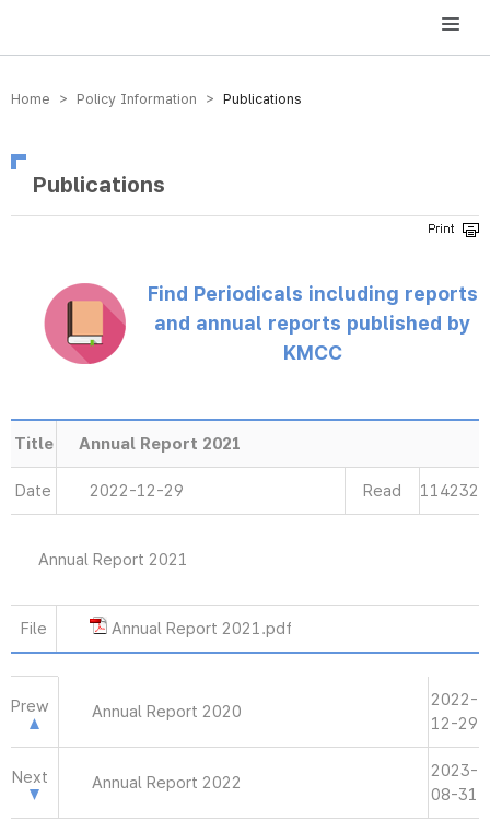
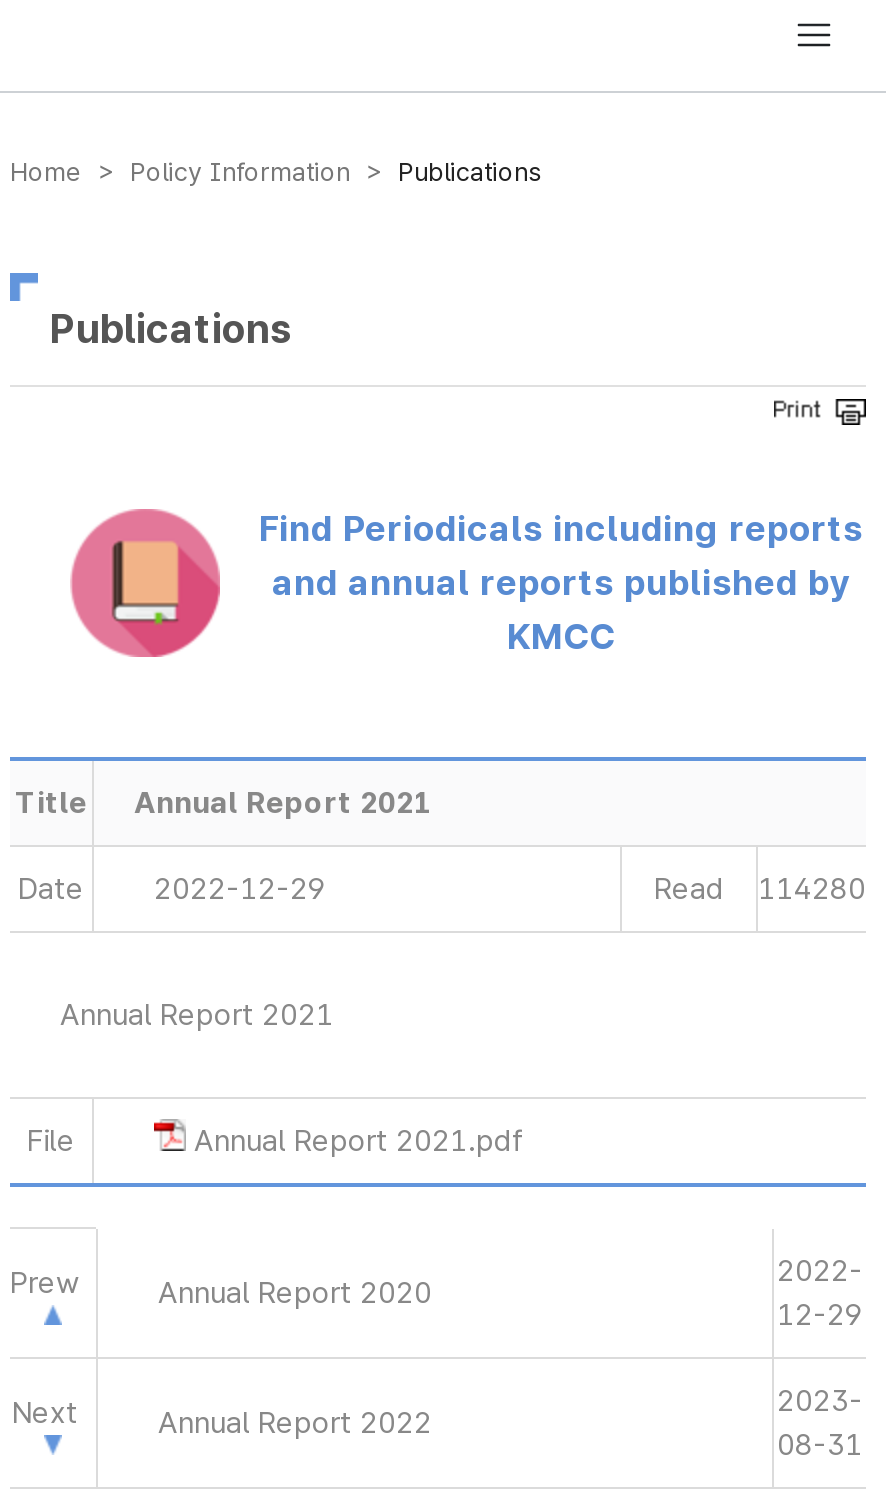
- Read 114232
+ Read 114280
